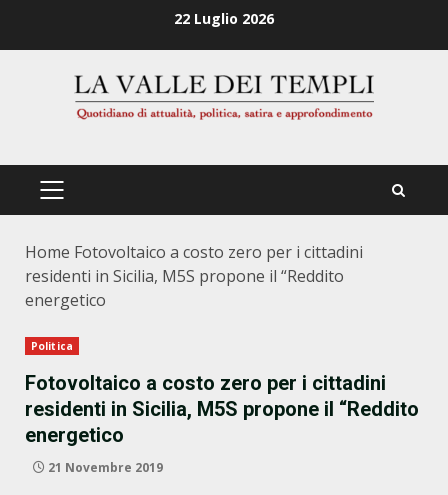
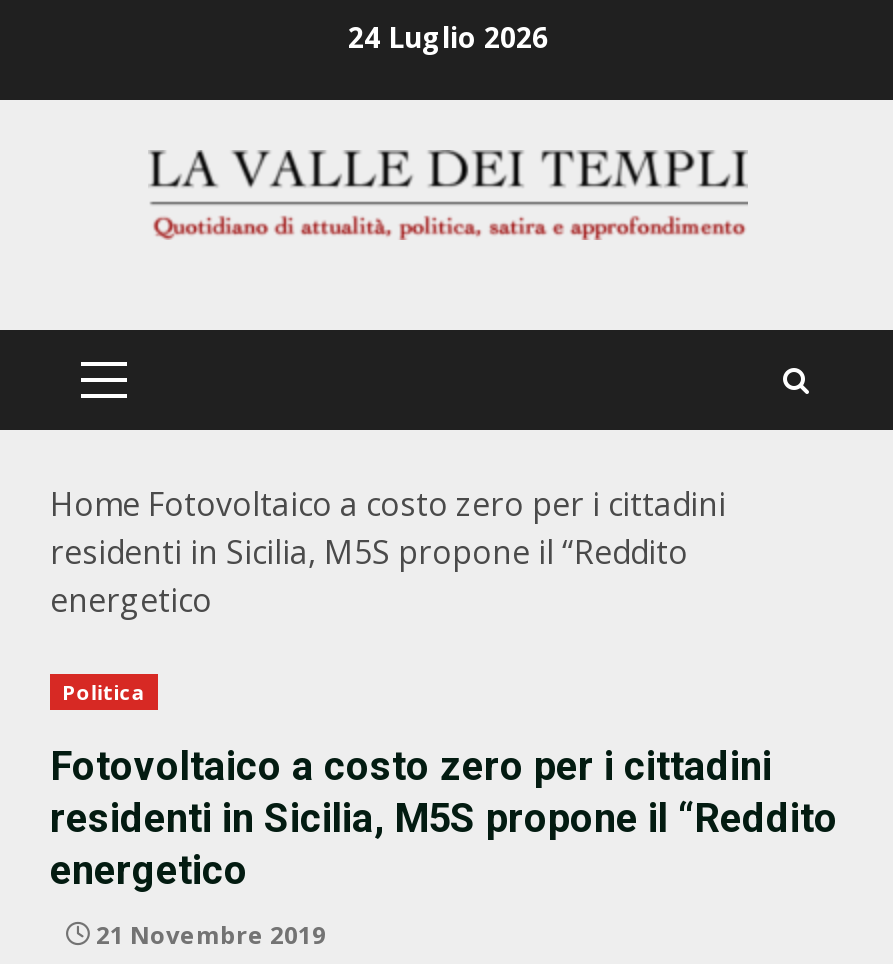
- 22 Luglio 2026
+ 24 Luglio 2026
